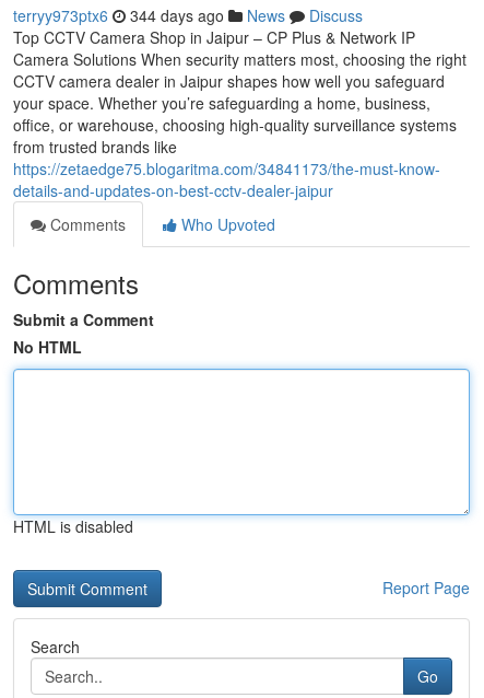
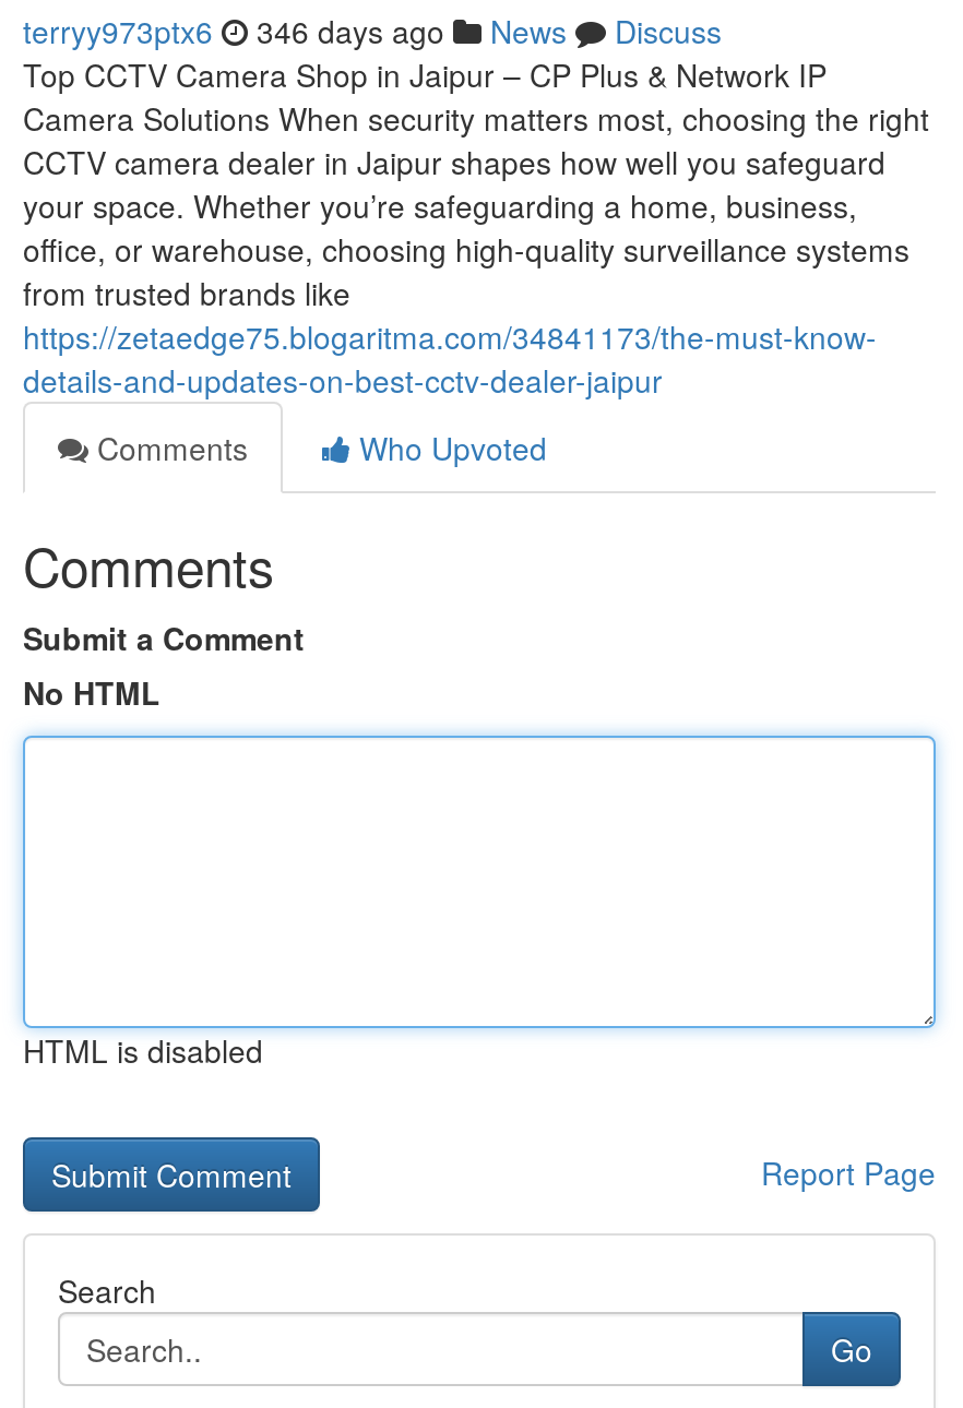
- terryy973ptx6 344 days ago News Discuss
+ terryy973ptx6 346 days ago News Discuss
